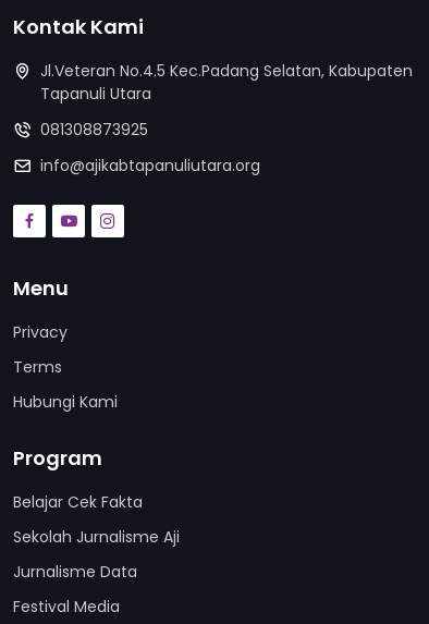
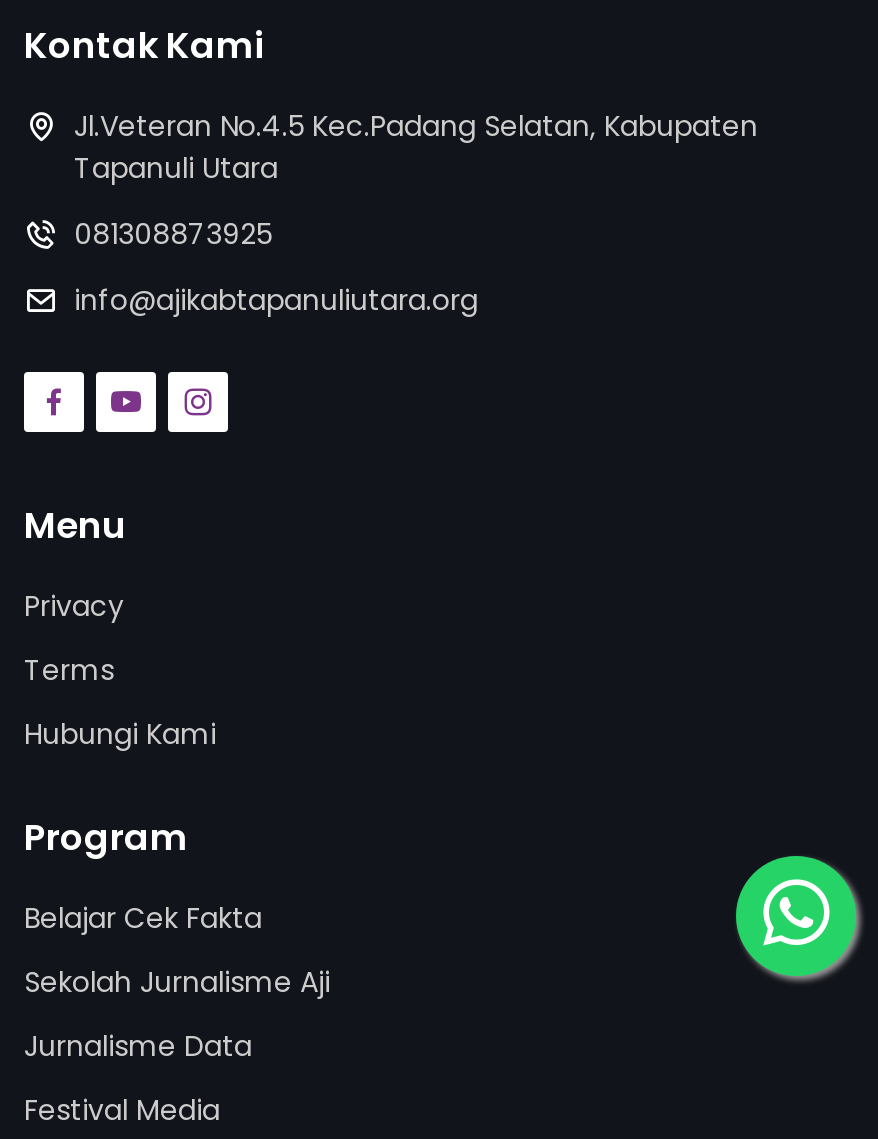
+ [image]
